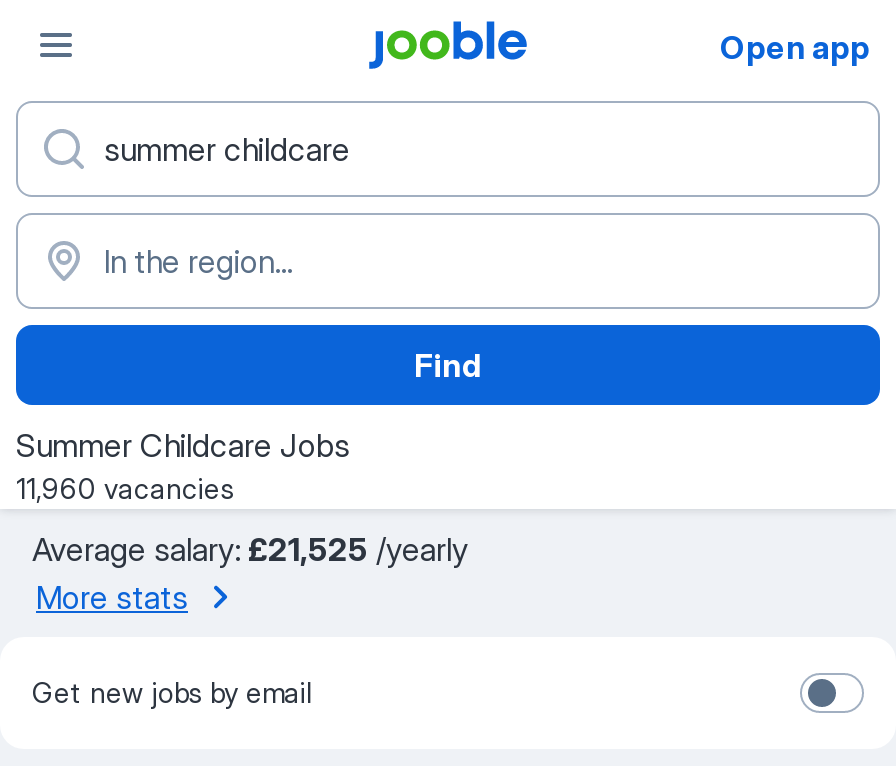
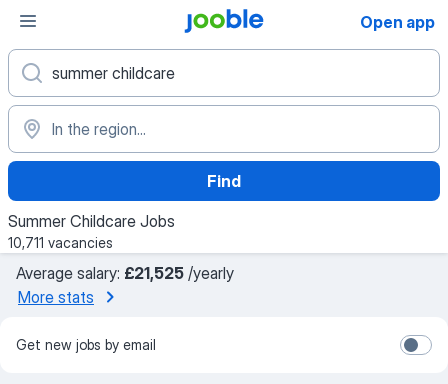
- 11,960 vacancies
+ 10,711 vacancies
